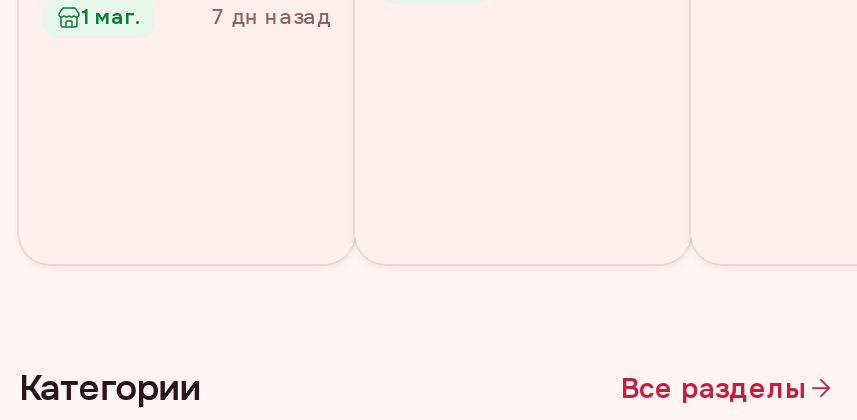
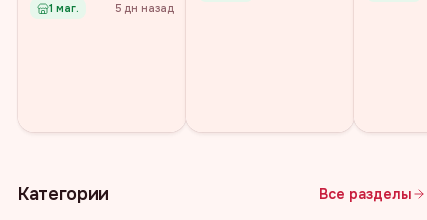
- 7 дн назад
+ 5 дн назад
